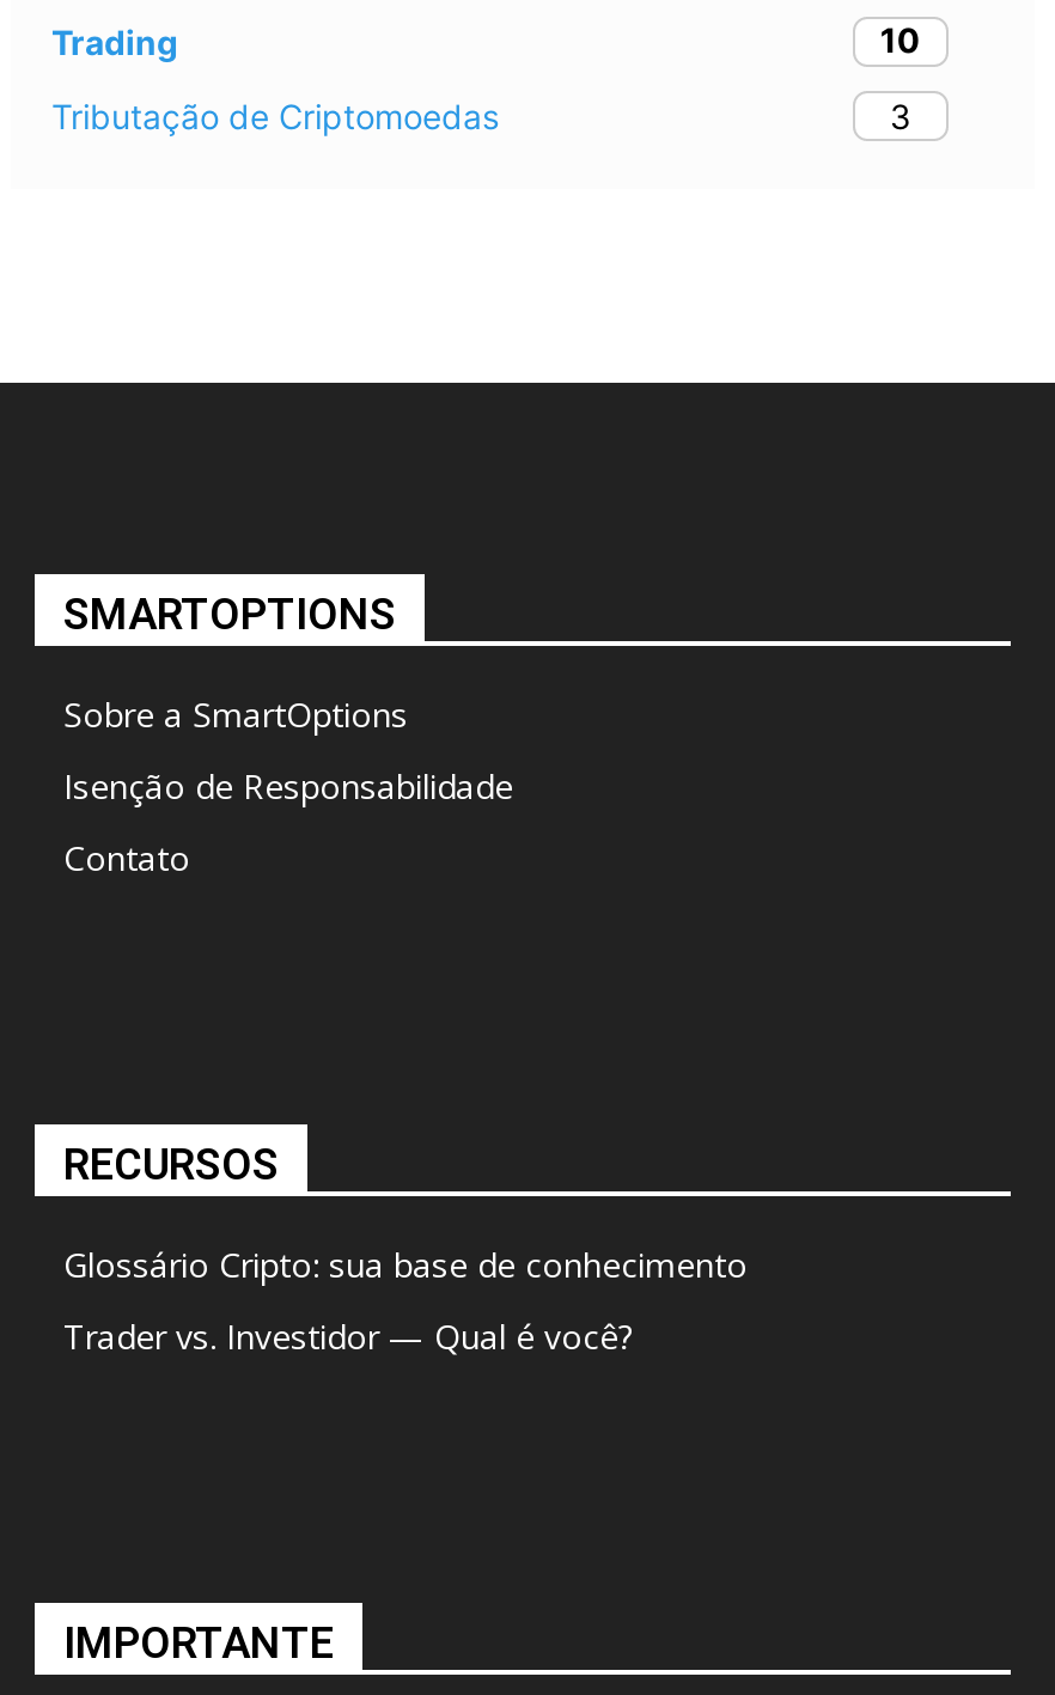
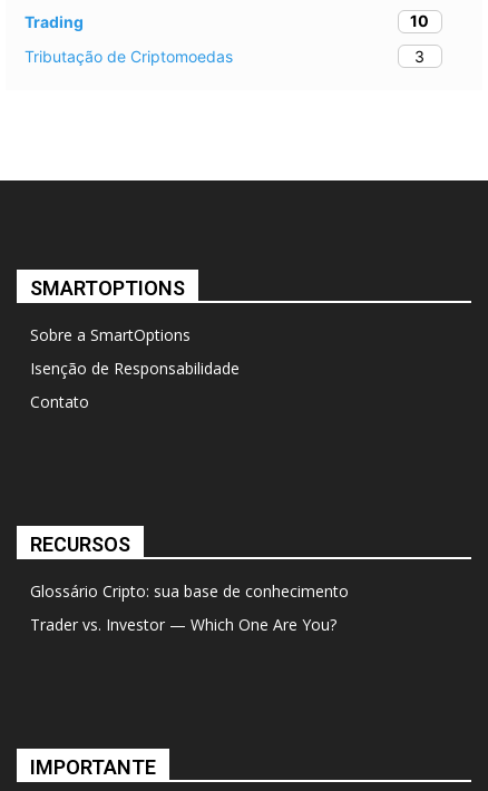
- Trader vs. Investidor — Qual é você?
+ Trader vs. Investor — Which One Are You?
